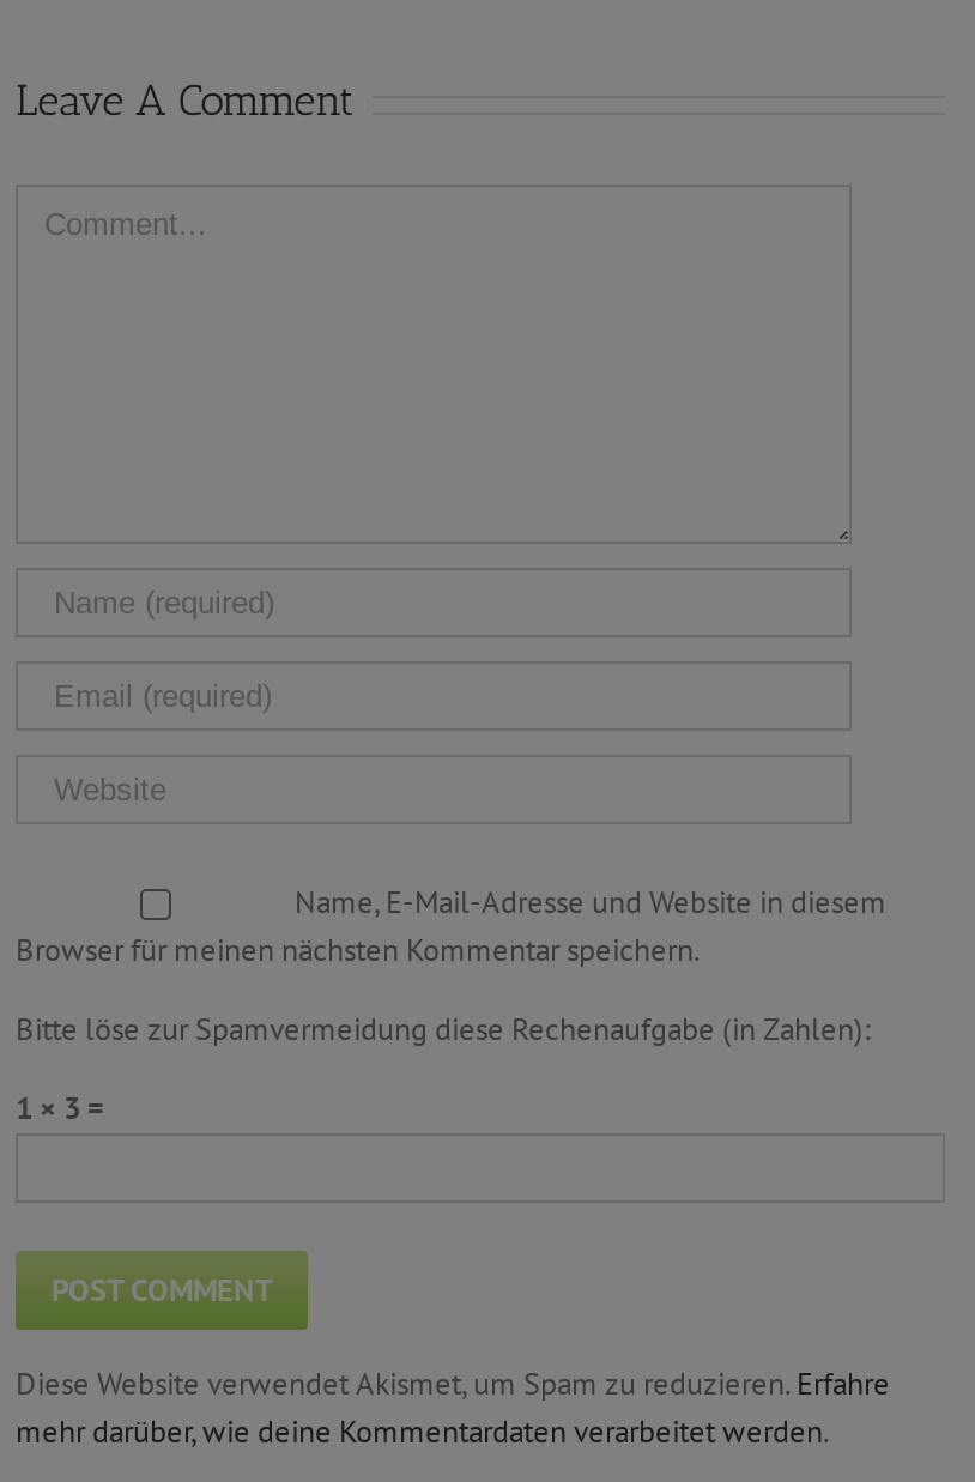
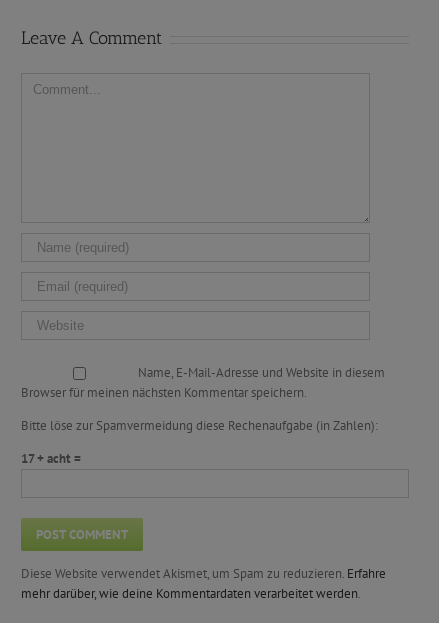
- 1 × 3 =
+ 17 + acht =
